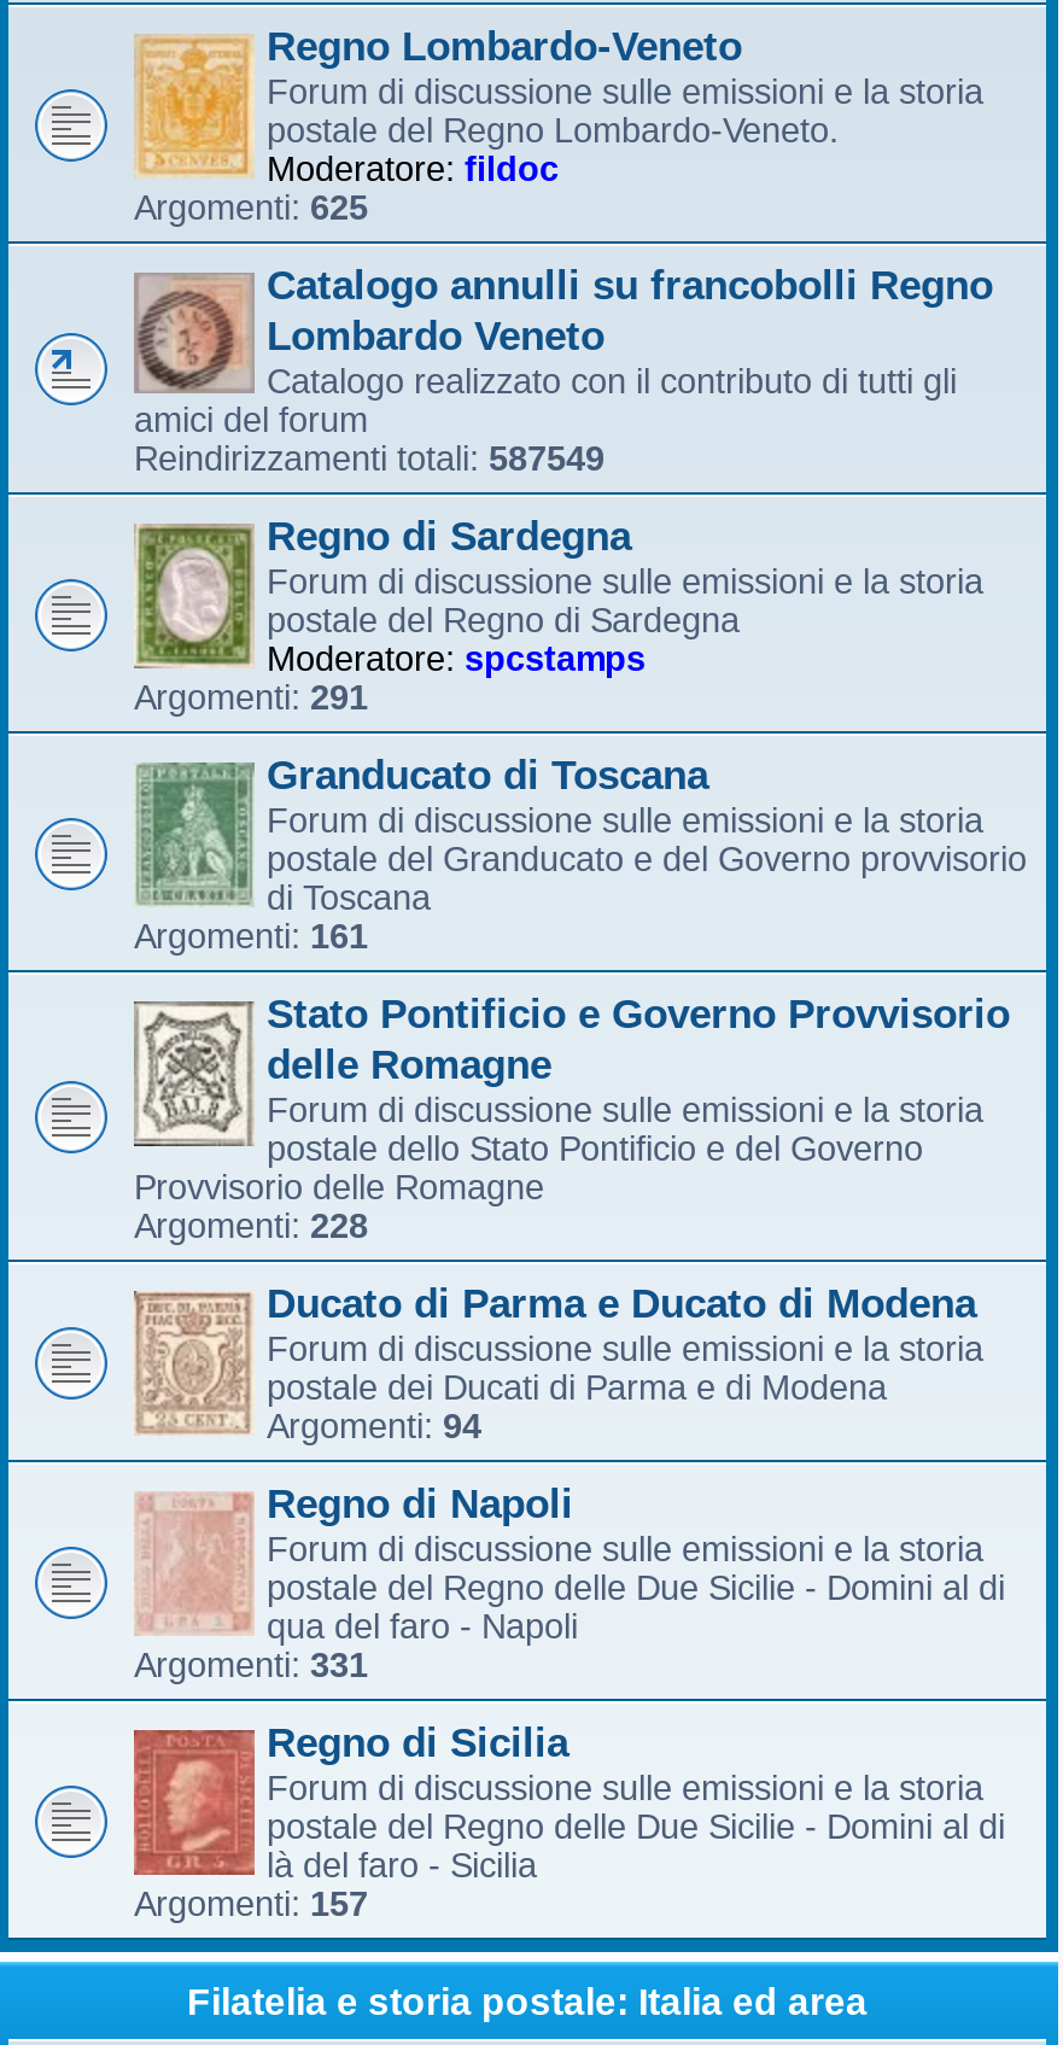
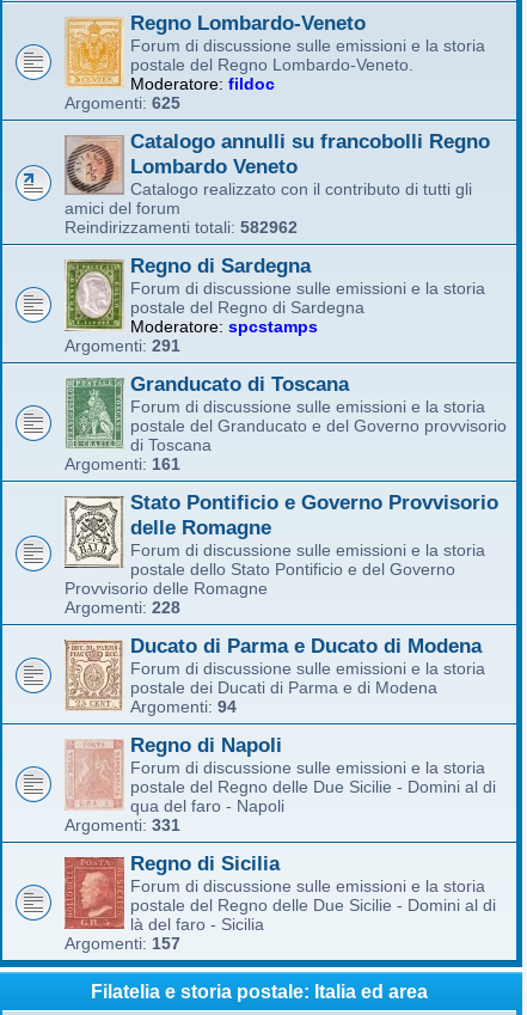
- Reindirizzamenti totali: 587549
+ Reindirizzamenti totali: 582962
